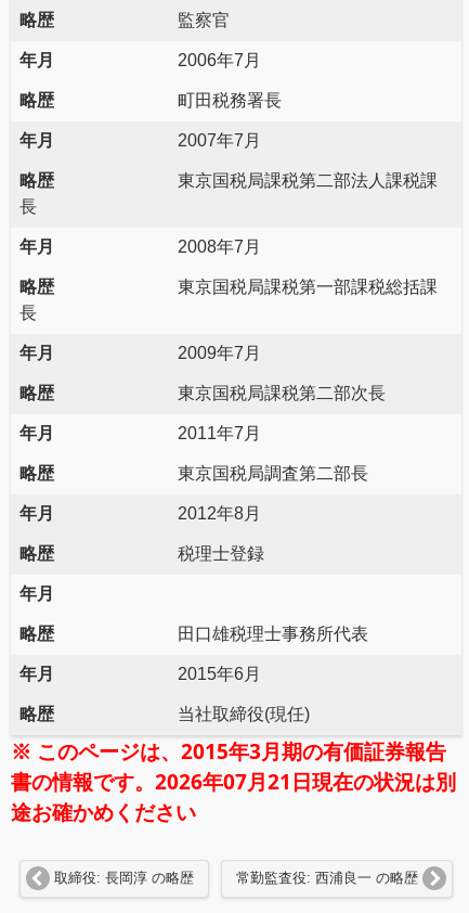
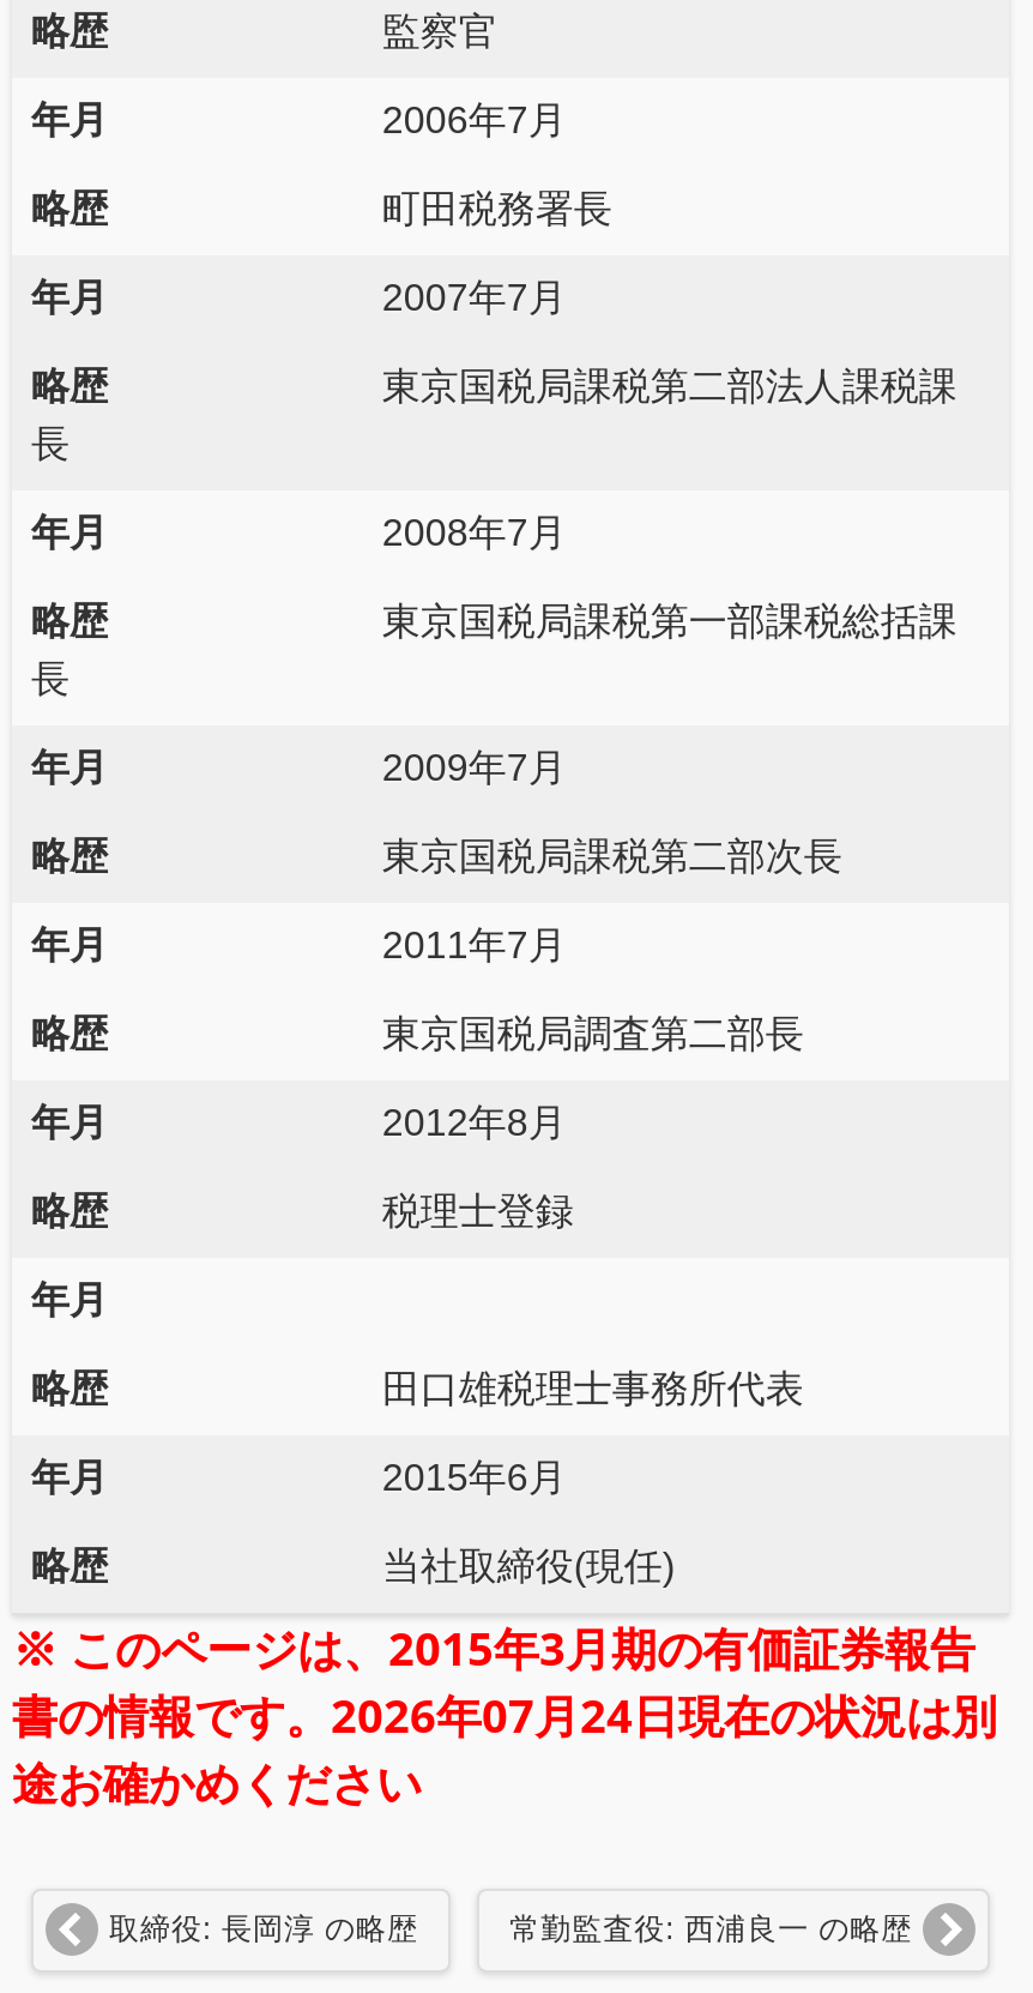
- 書の情報です。2026年07月21日現在の状況は別
+ 書の情報です。2026年07月24日現在の状況は別
